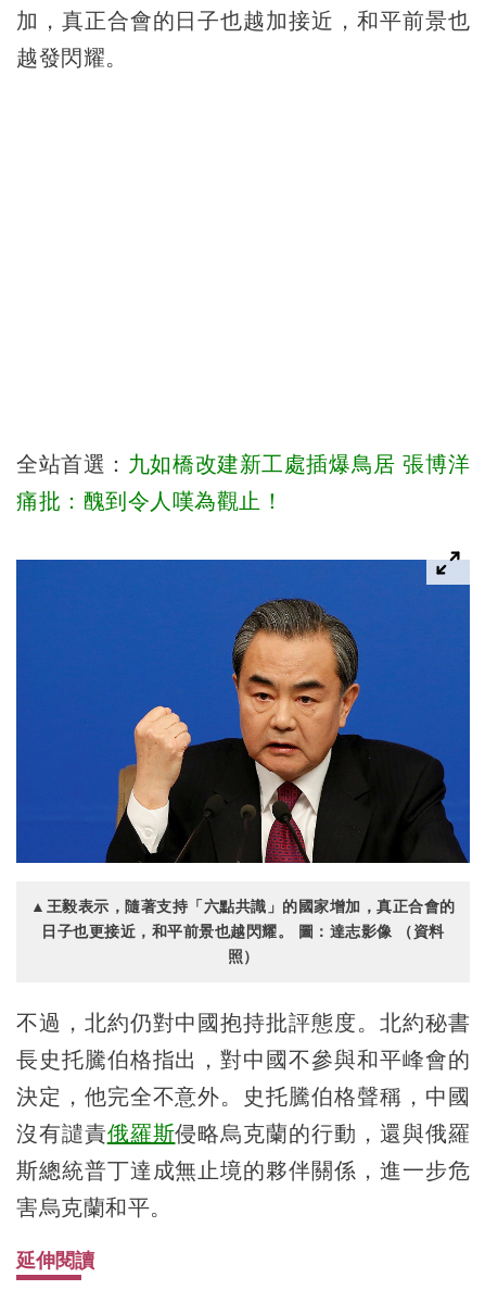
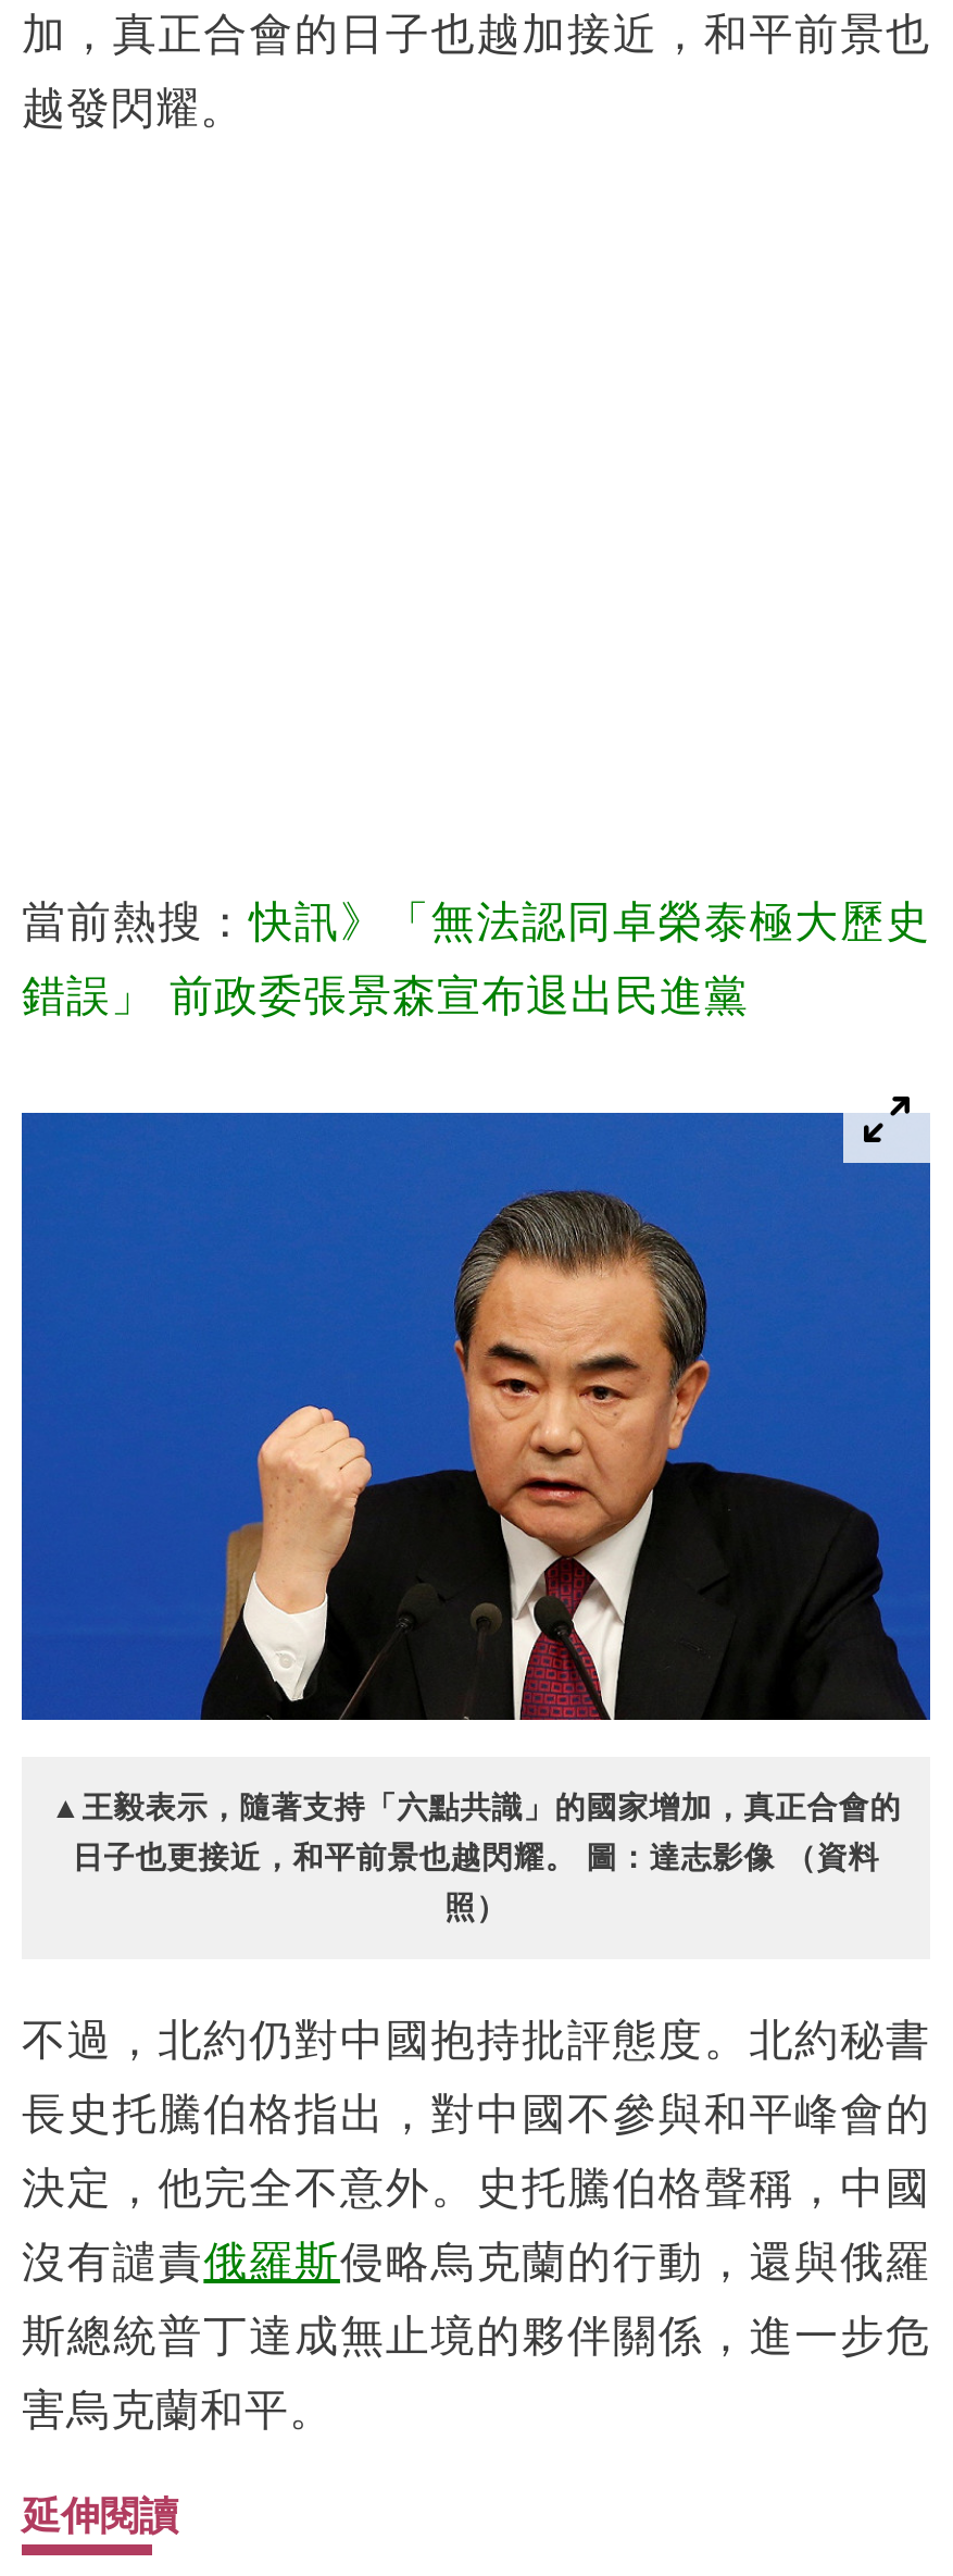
- 全站首選：九如橋改建新工處插爆鳥居 張博洋
+ 當前熱搜：快訊》「無法認同卓榮泰極大歷史

- 痛批：醜到令人嘆為觀止！
+ 錯誤」 前政委張景森宣布退出民進黨
